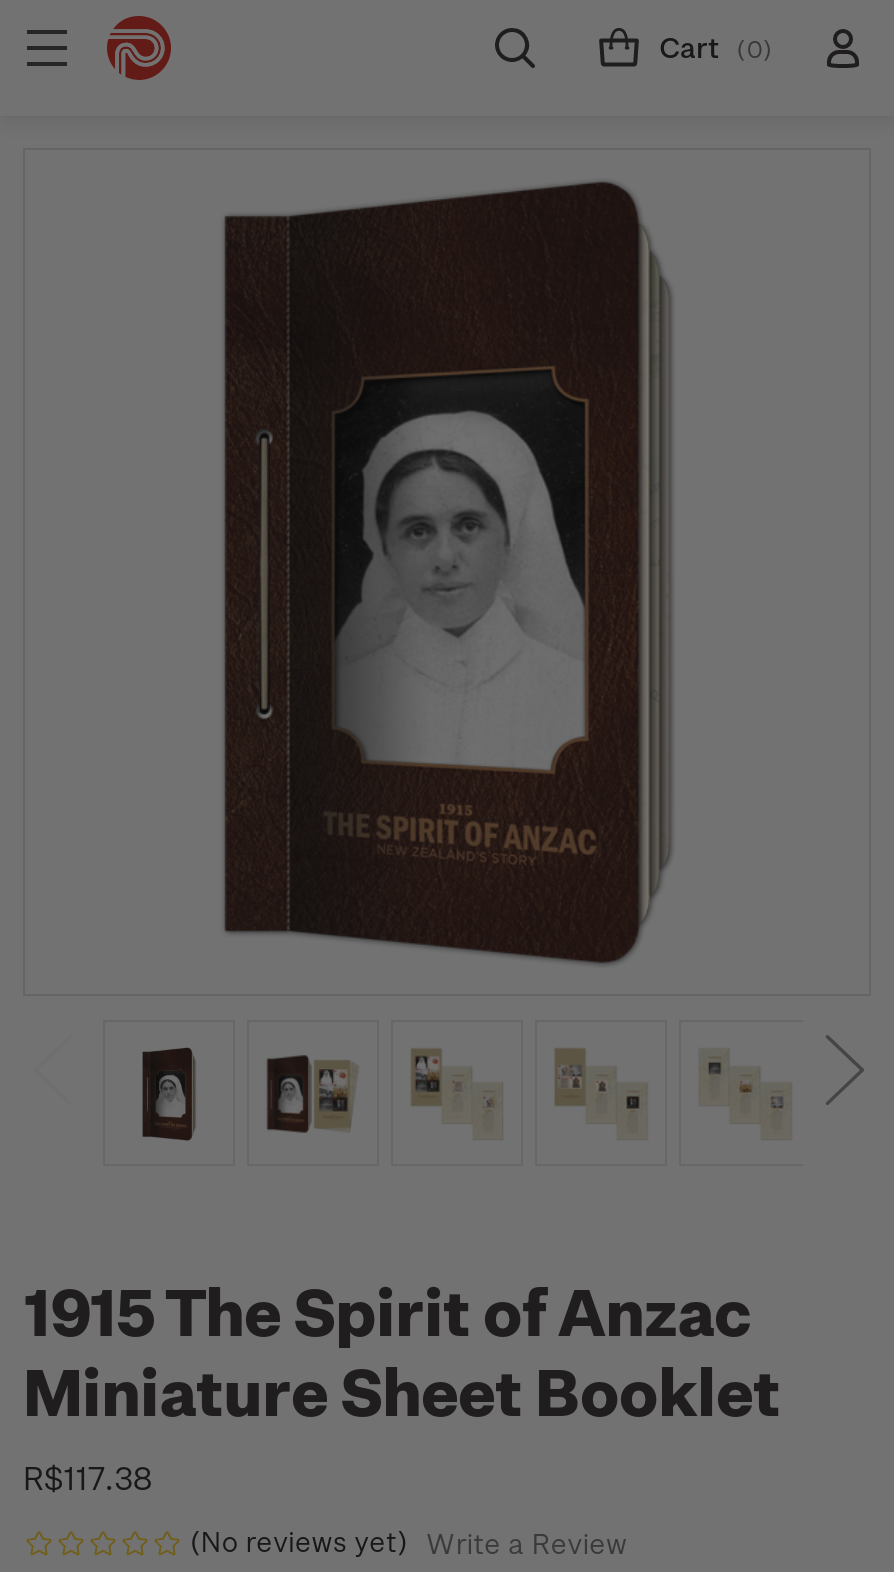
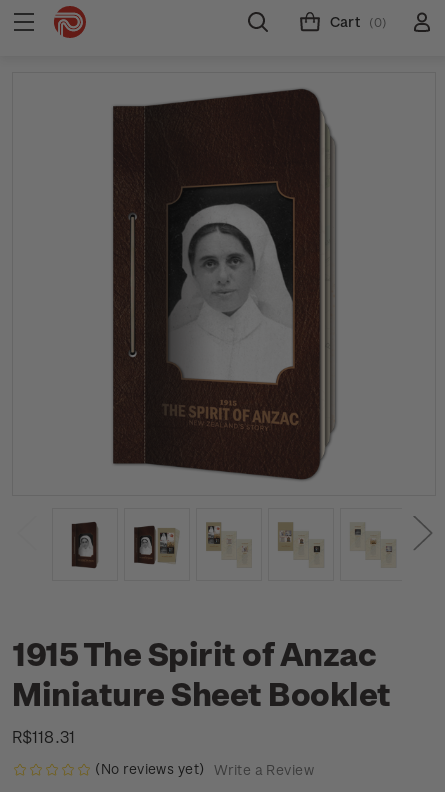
- R$117.38
+ R$118.31
